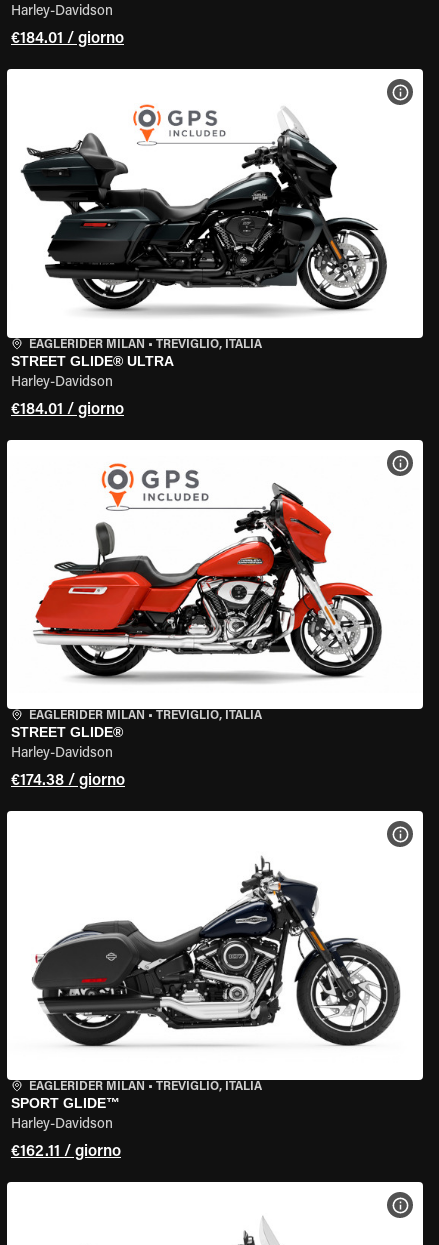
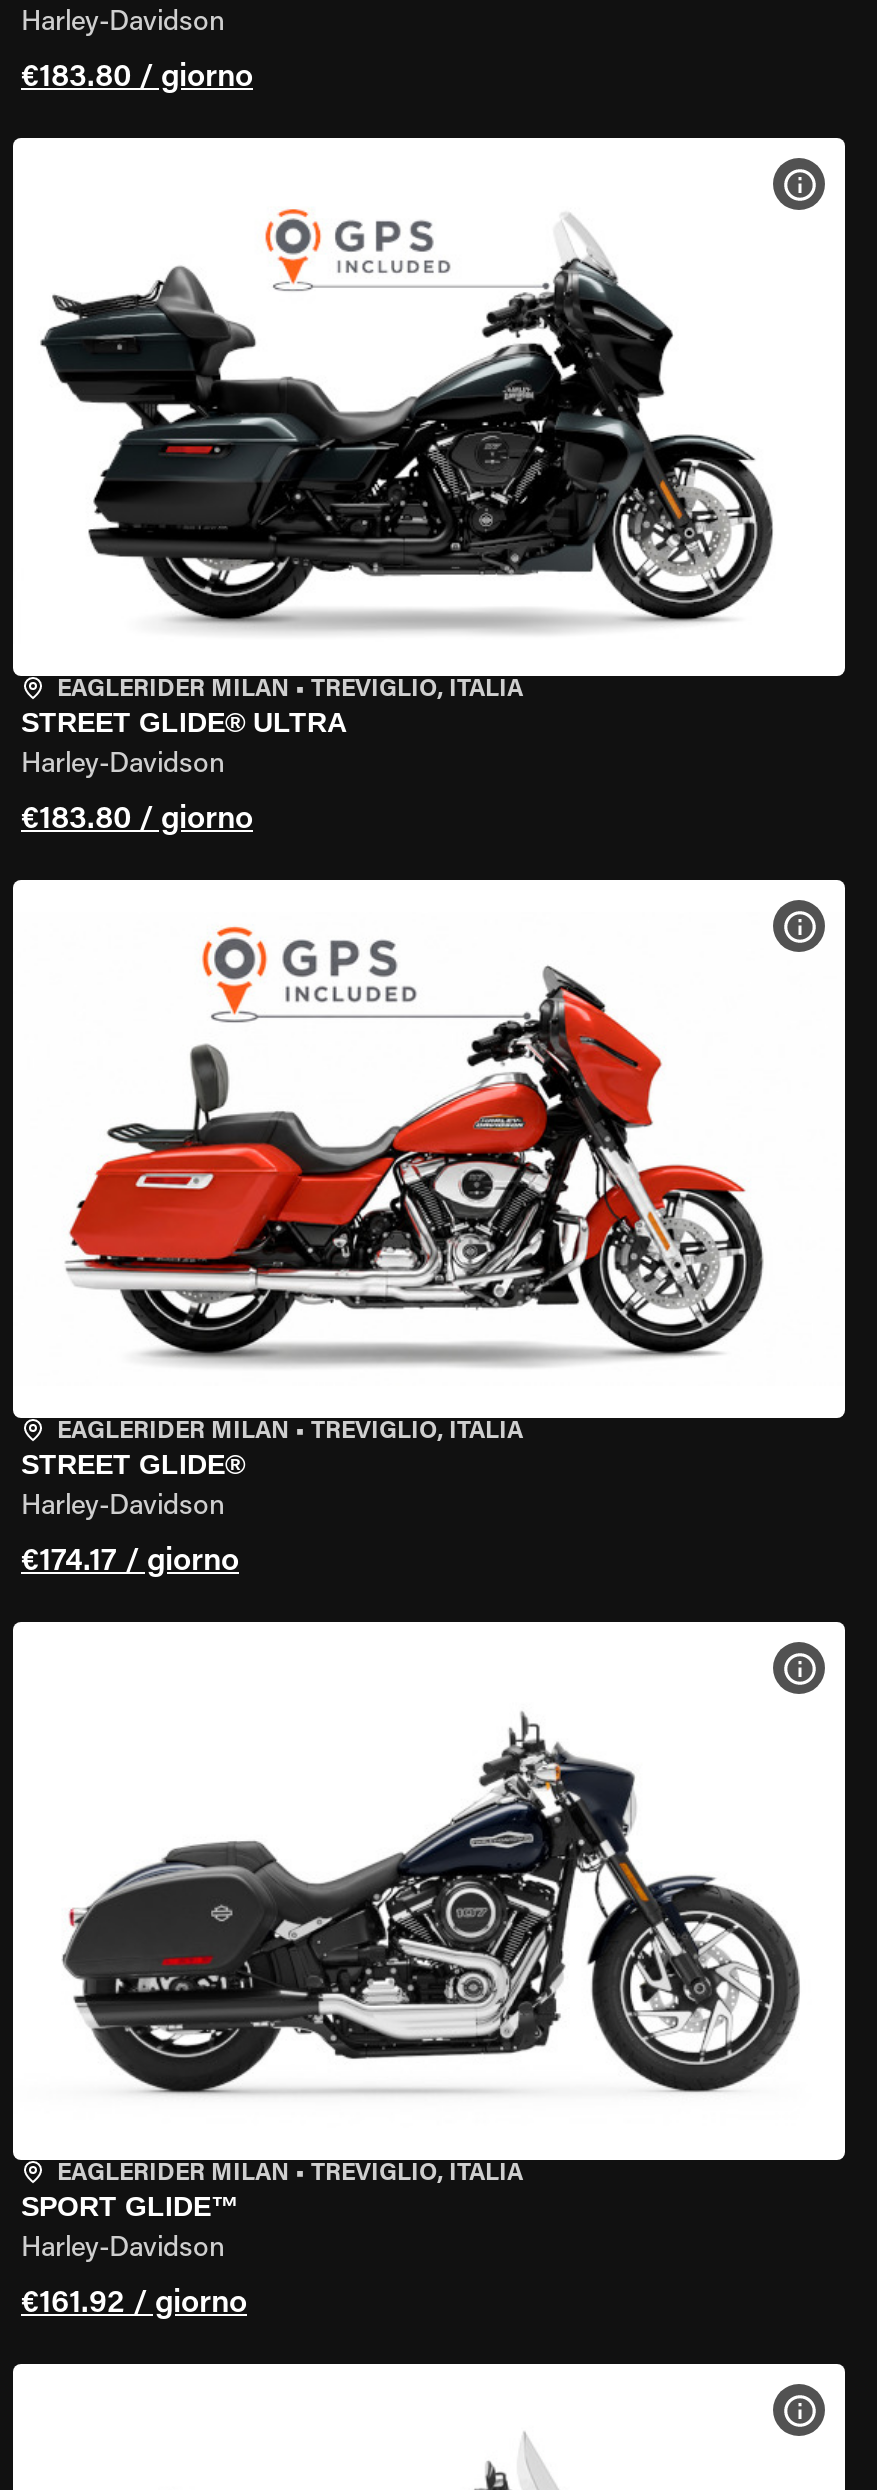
- €184.01 / giorno
+ €183.80 / giorno

- €184.01 / giorno
+ €183.80 / giorno

- €174.38 / giorno
+ €174.17 / giorno

- €162.11 / giorno
+ €161.92 / giorno
